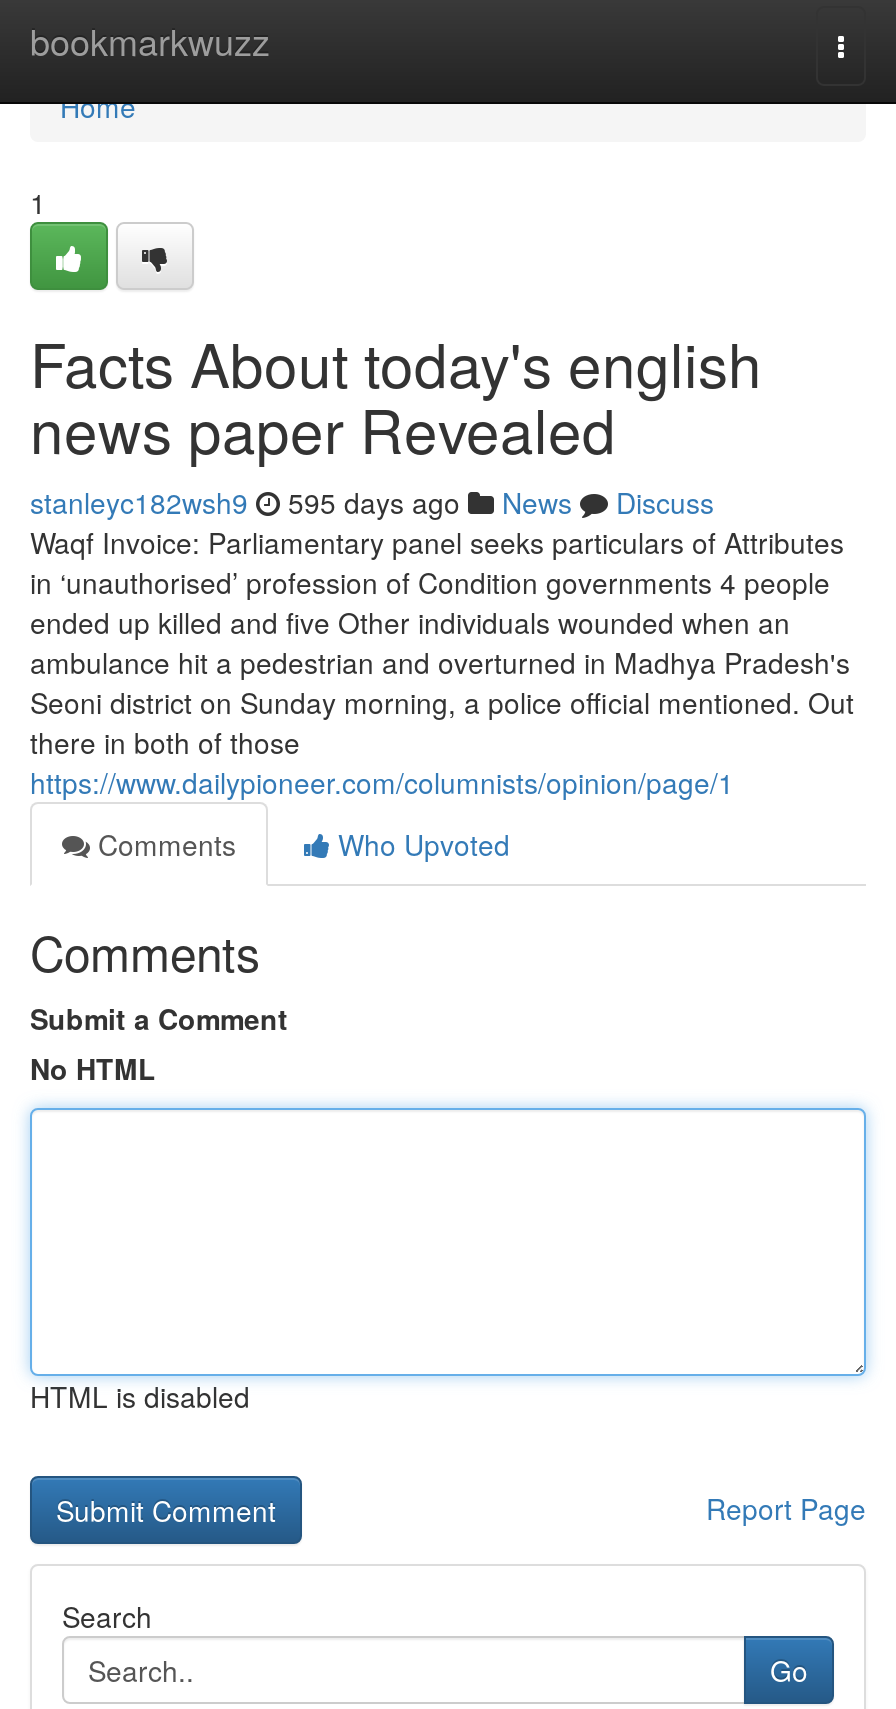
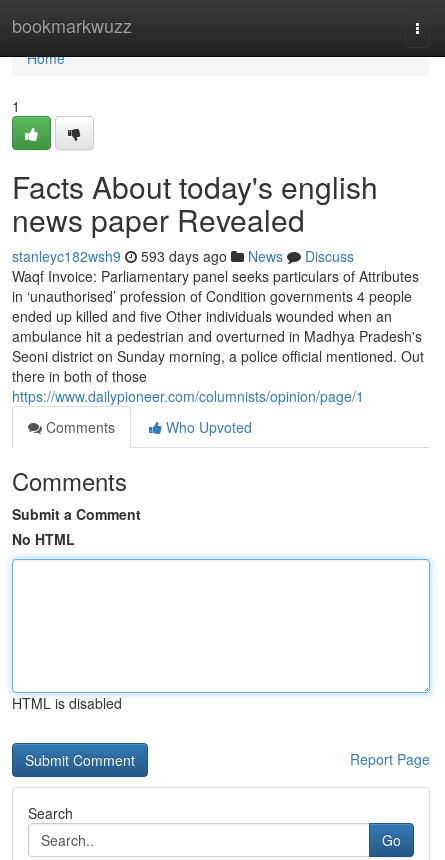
- stanleyc182wsh9 595 days ago News Discuss
+ stanleyc182wsh9 593 days ago News Discuss
